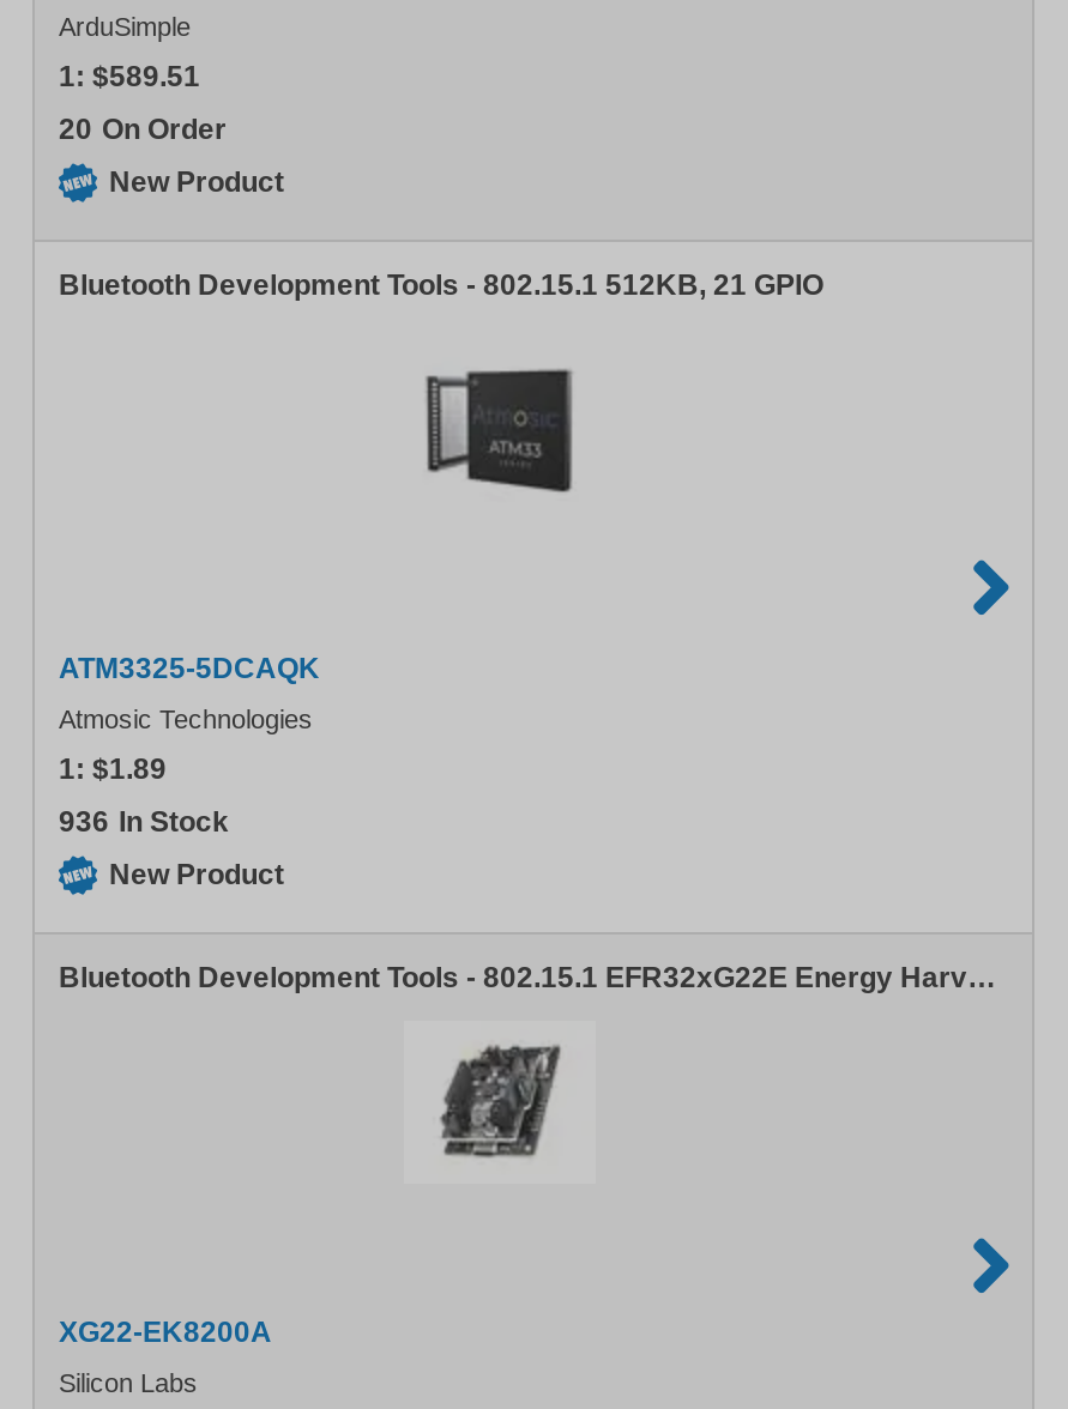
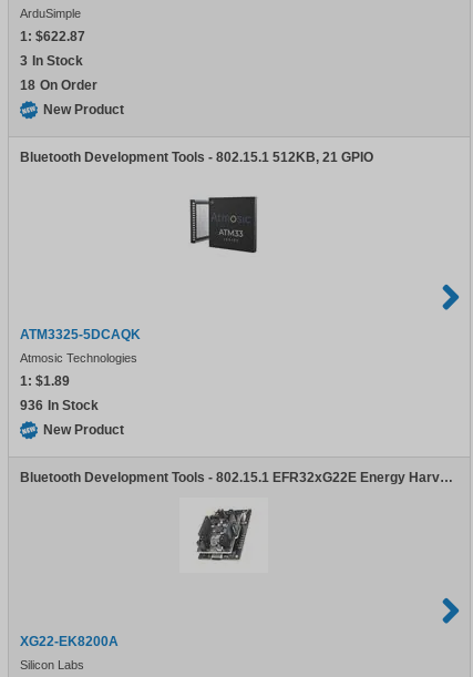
- 1: $589.51
- 20 On Order
+ 1: $622.87
+ 3 In Stock
+ 18 On Order
